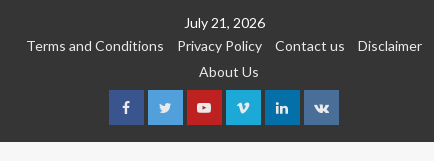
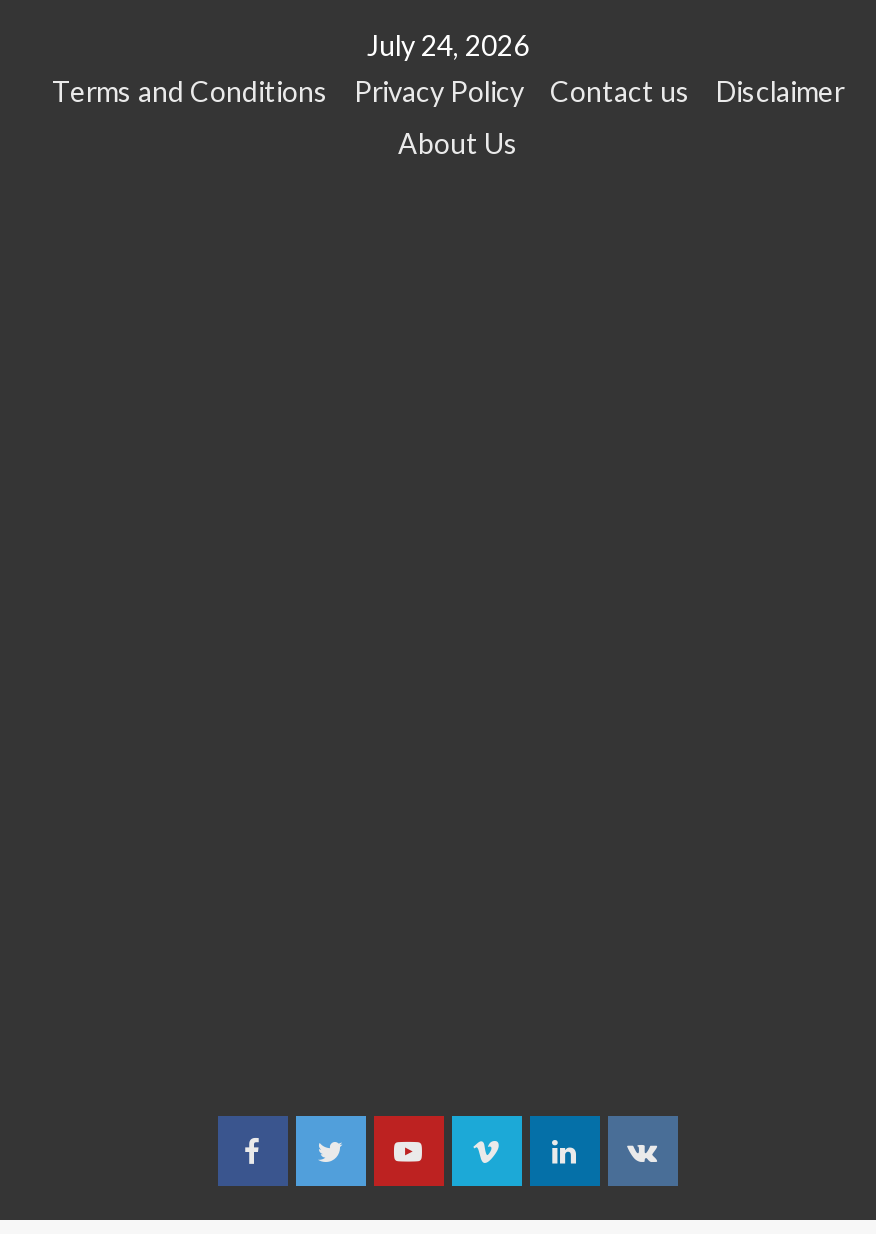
- July 21, 2026
+ July 24, 2026
